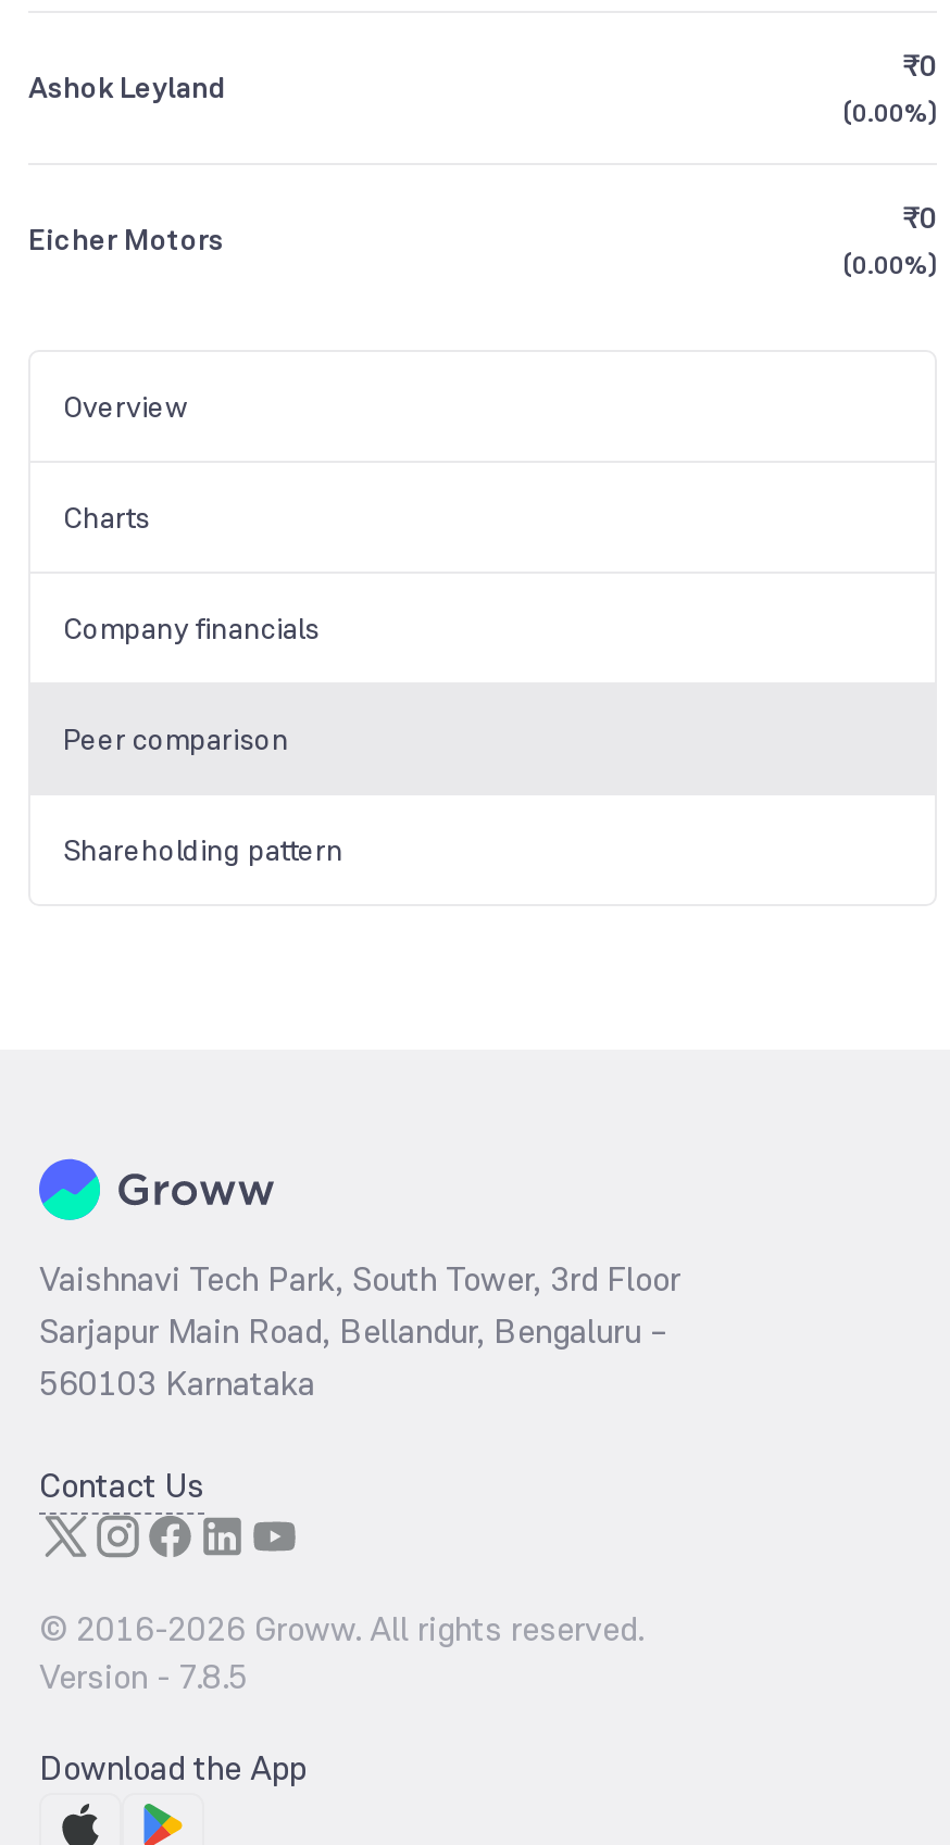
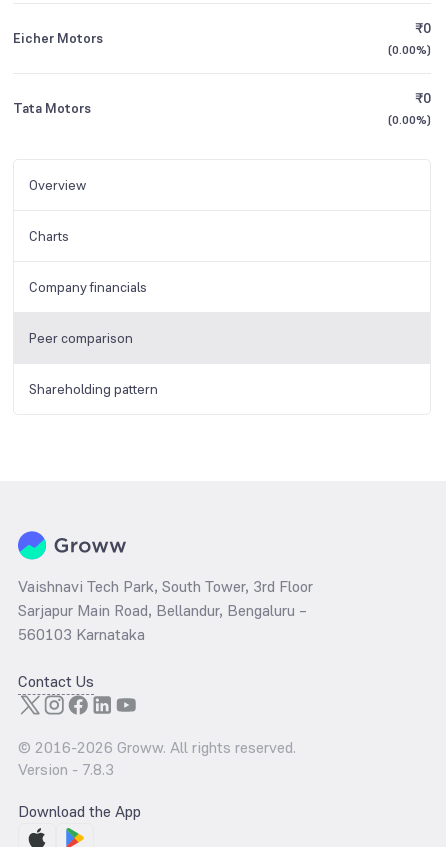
- Ashok Leyland

moved up: Eicher Motors

+ Tata Motors

- Version - 7.8.5
+ Version - 7.8.3
